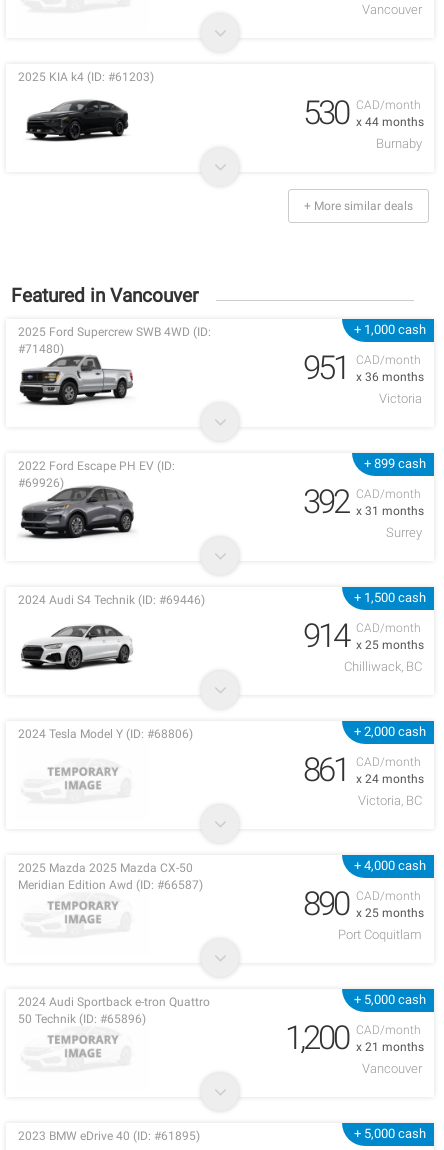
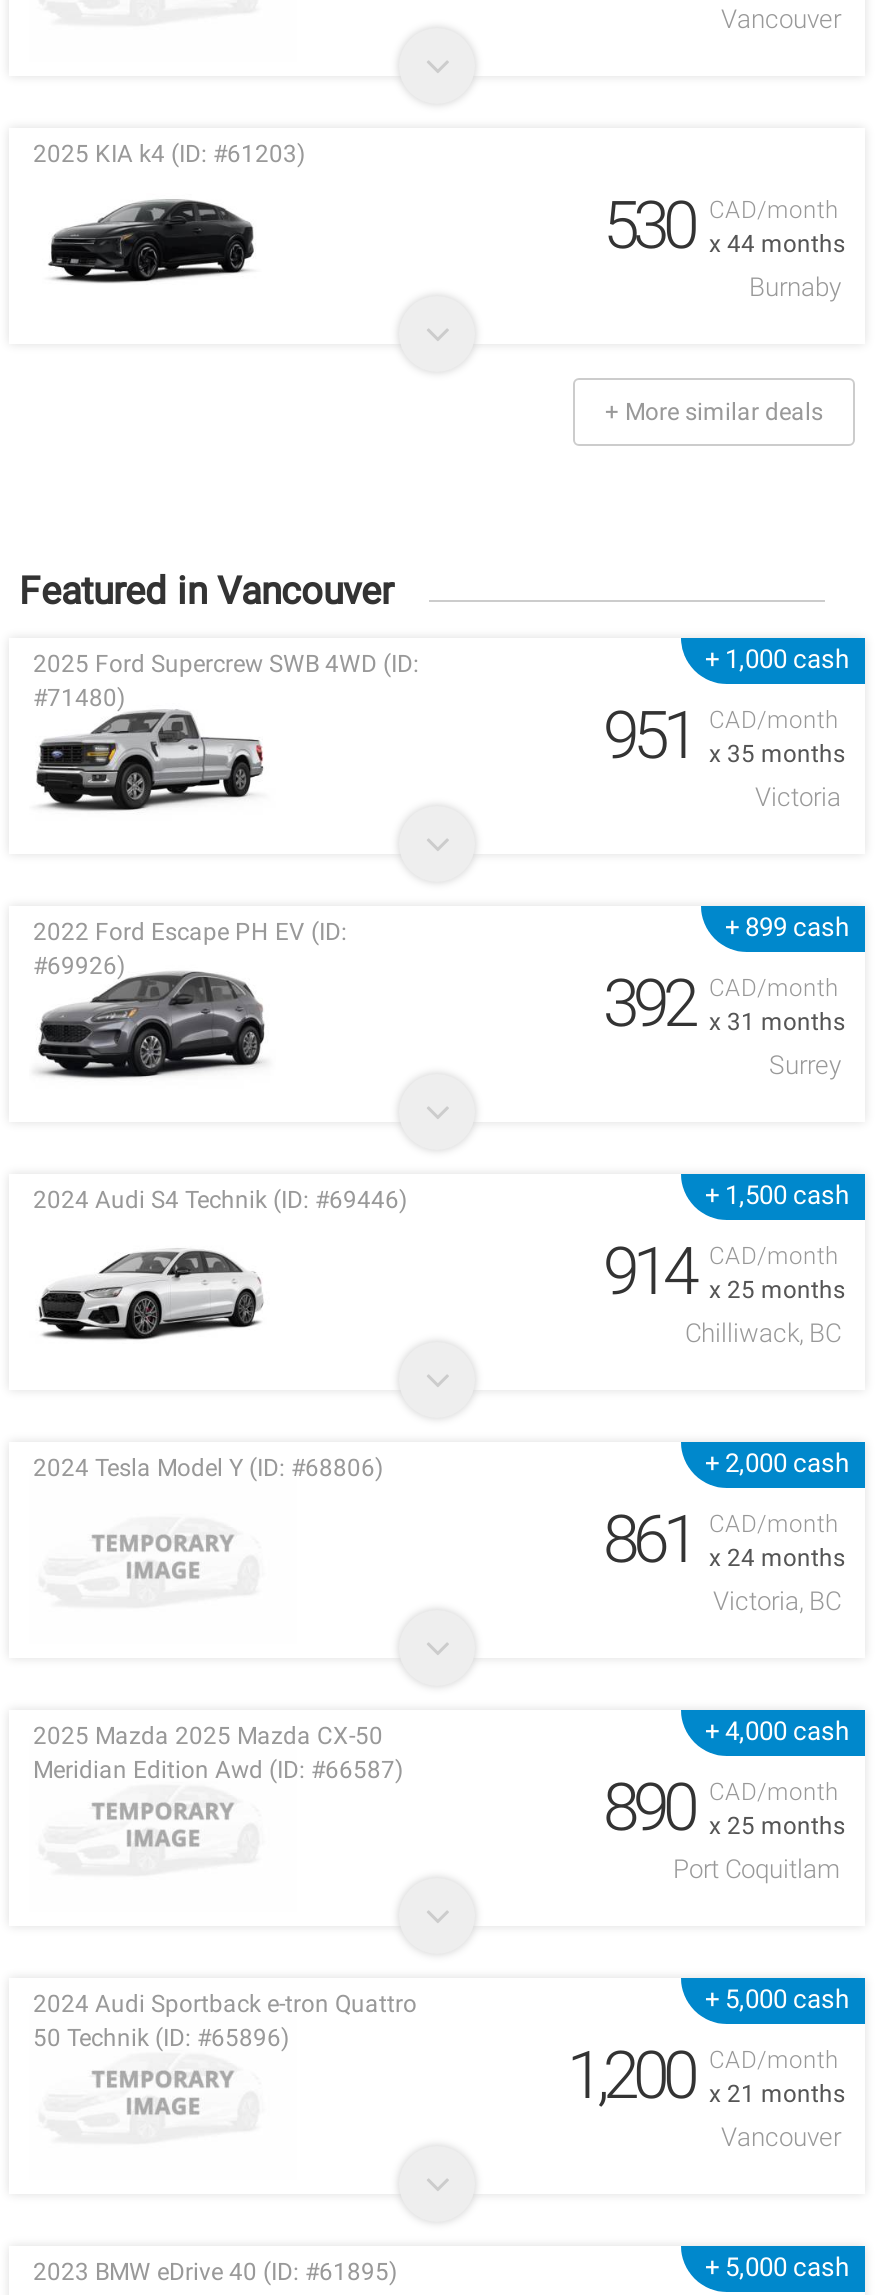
- 951 x 36 months CAD/month
+ 951 x 35 months CAD/month
